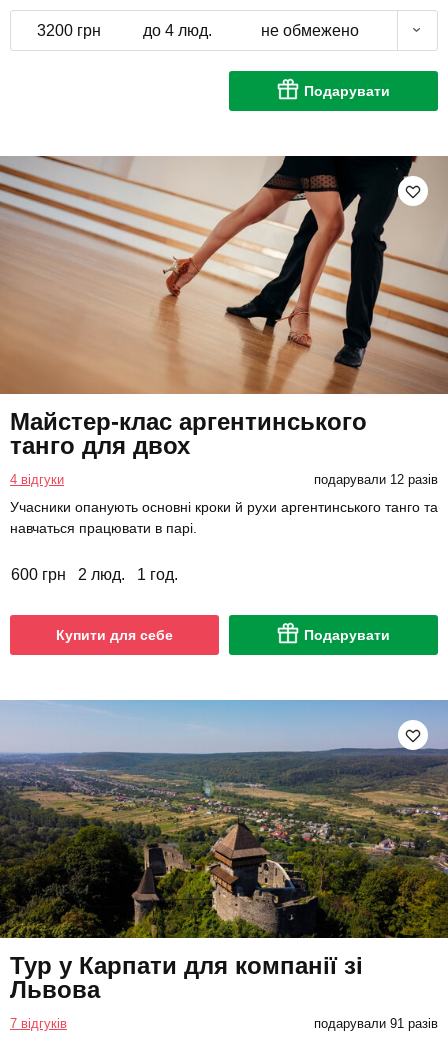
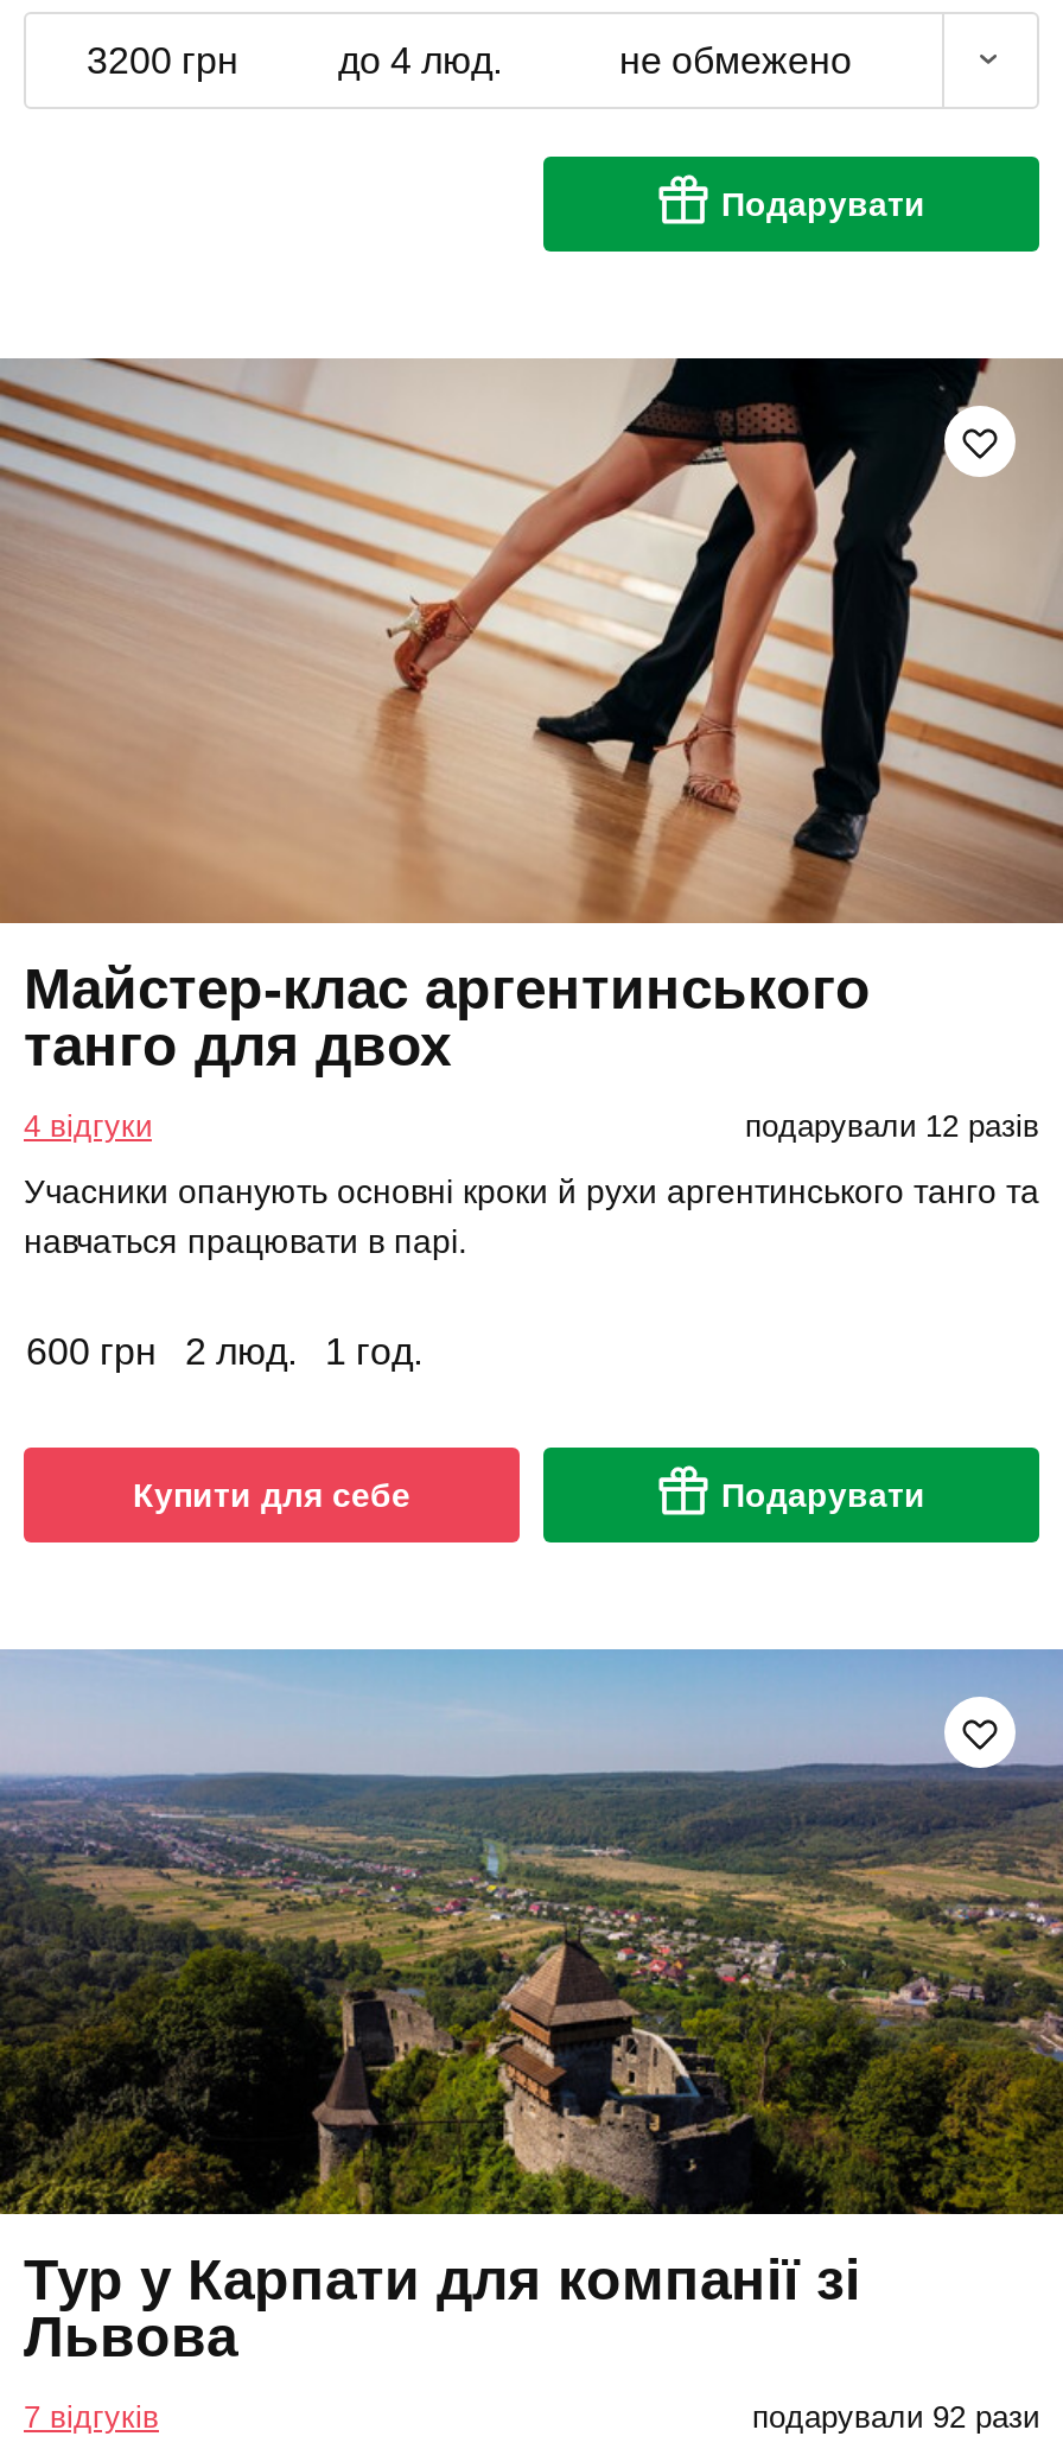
- подарували 91 разів
+ подарували 92 рази
